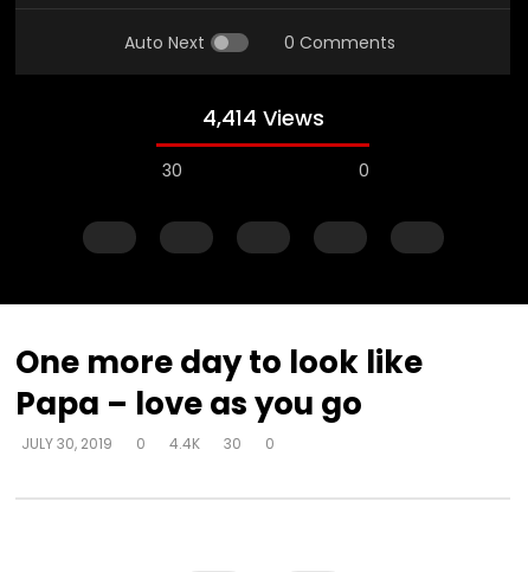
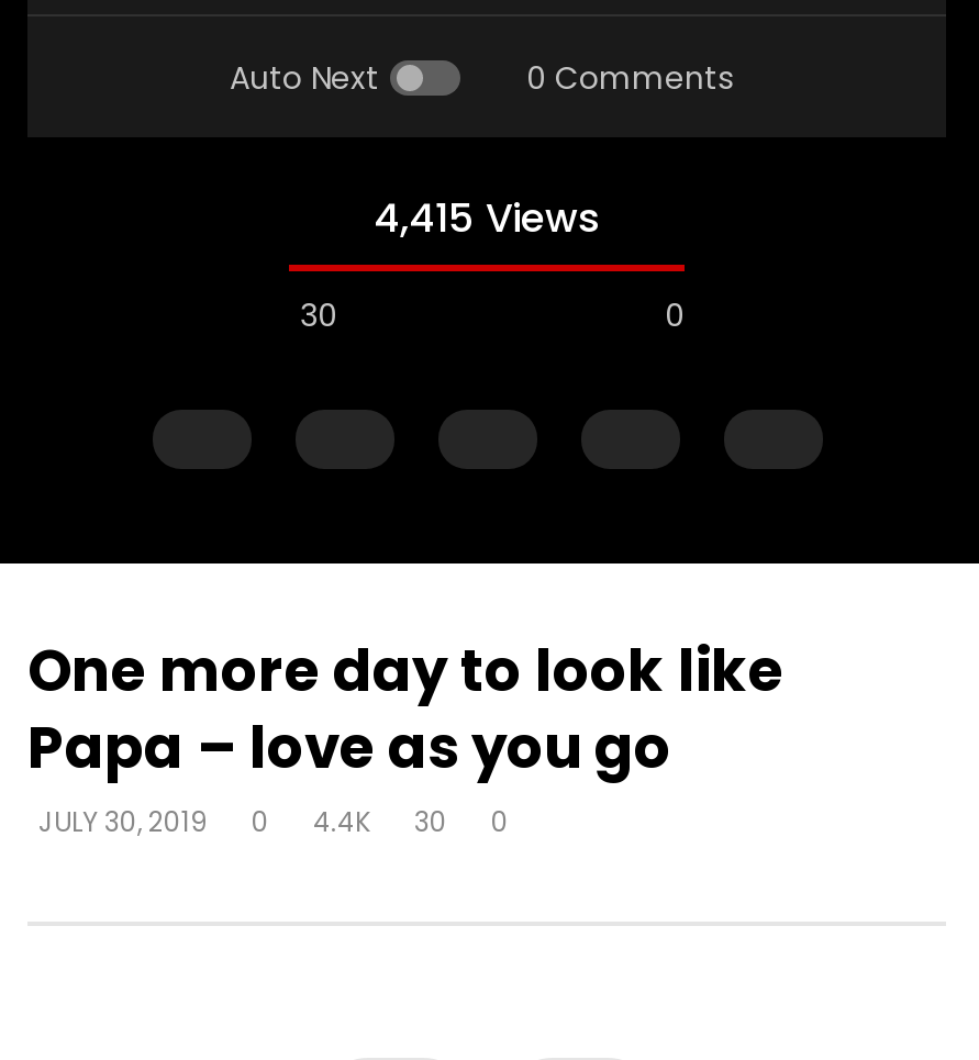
- 4,414 Views
+ 4,415 Views
